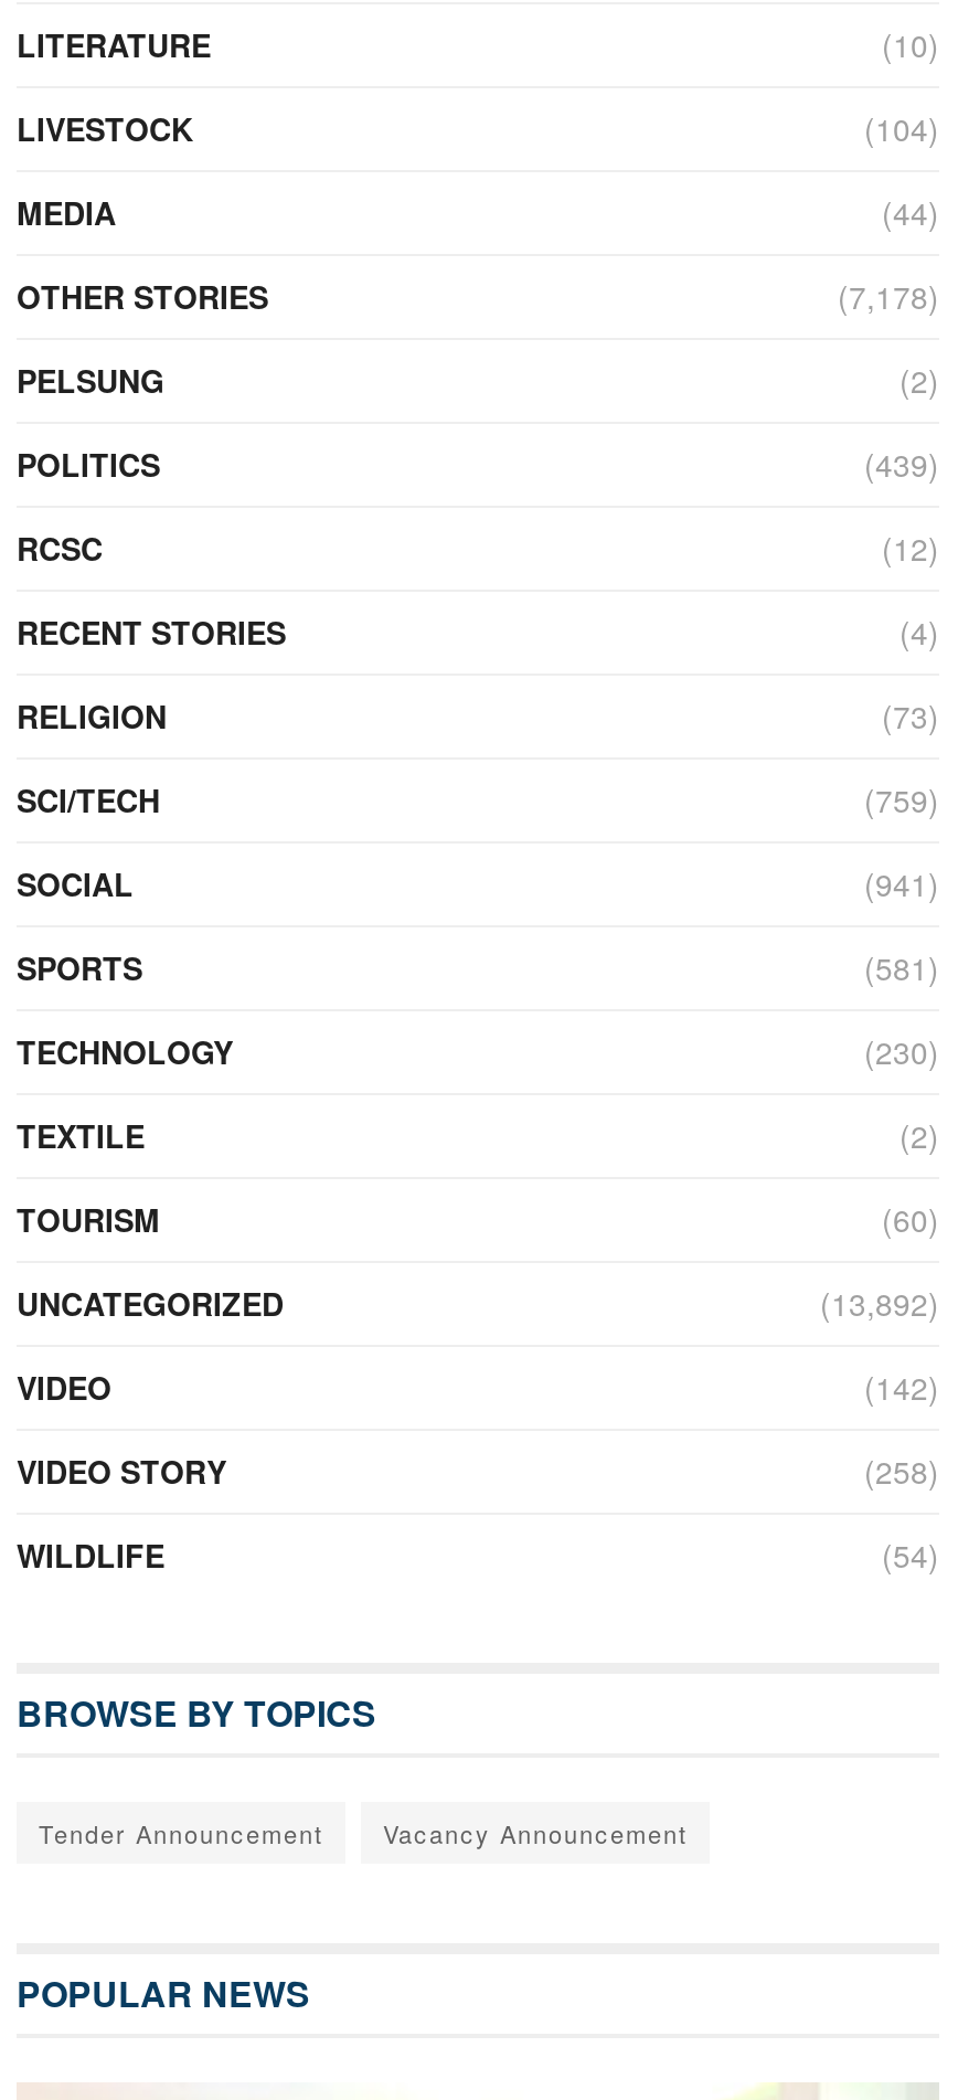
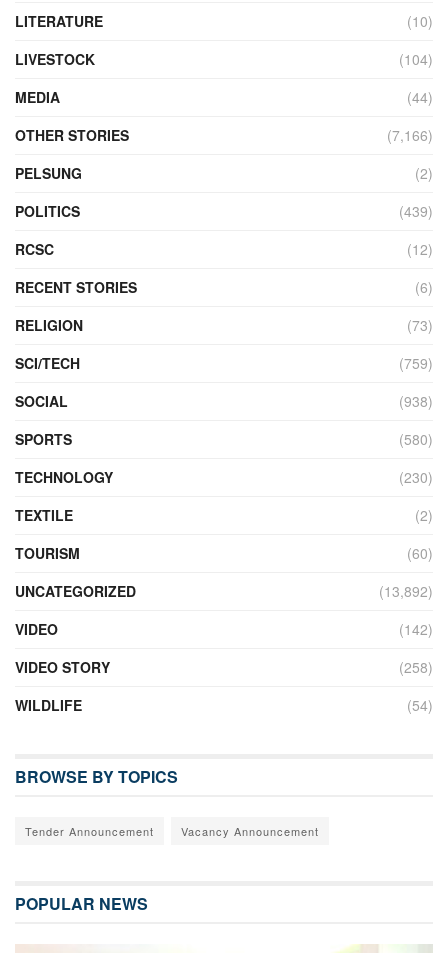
- (7,178)
+ (7,166)

- (4)
+ (6)

- (941)
+ (938)

- (581)
+ (580)
